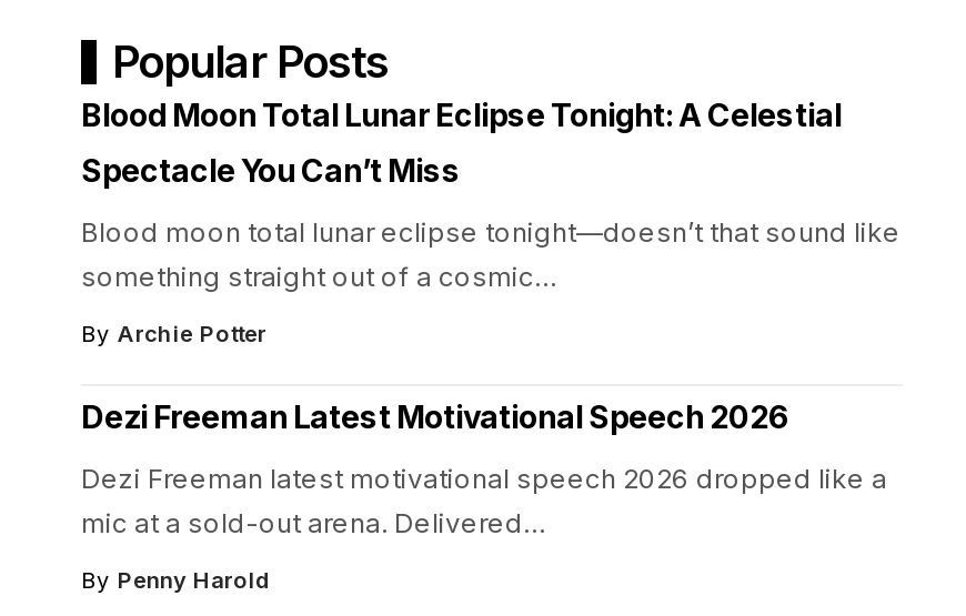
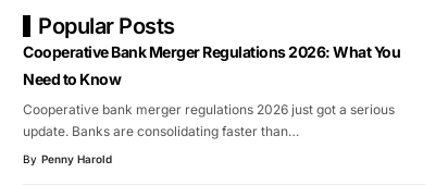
- Blood Moon Total Lunar Eclipse Tonight: A Celestial
- Spectacle You Can’t Miss
- Blood moon total lunar eclipse tonight—doesn’t that sound like
- something straight out of a cosmic…
- By Archie Potter
- Dezi Freeman Latest Motivational Speech 2026
- Dezi Freeman latest motivational speech 2026 dropped like a
- mic at a sold-out arena. Delivered…
+ Cooperative Bank Merger Regulations 2026: What You
+ Need to Know
+ Cooperative bank merger regulations 2026 just got a serious
+ update. Banks are consolidating faster than…
